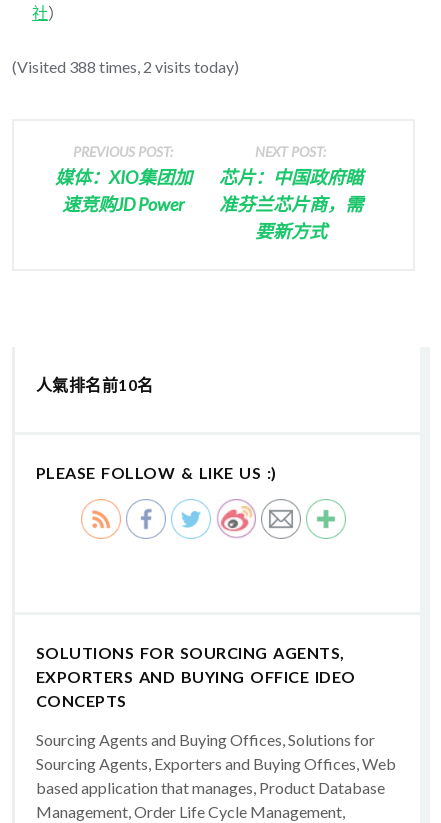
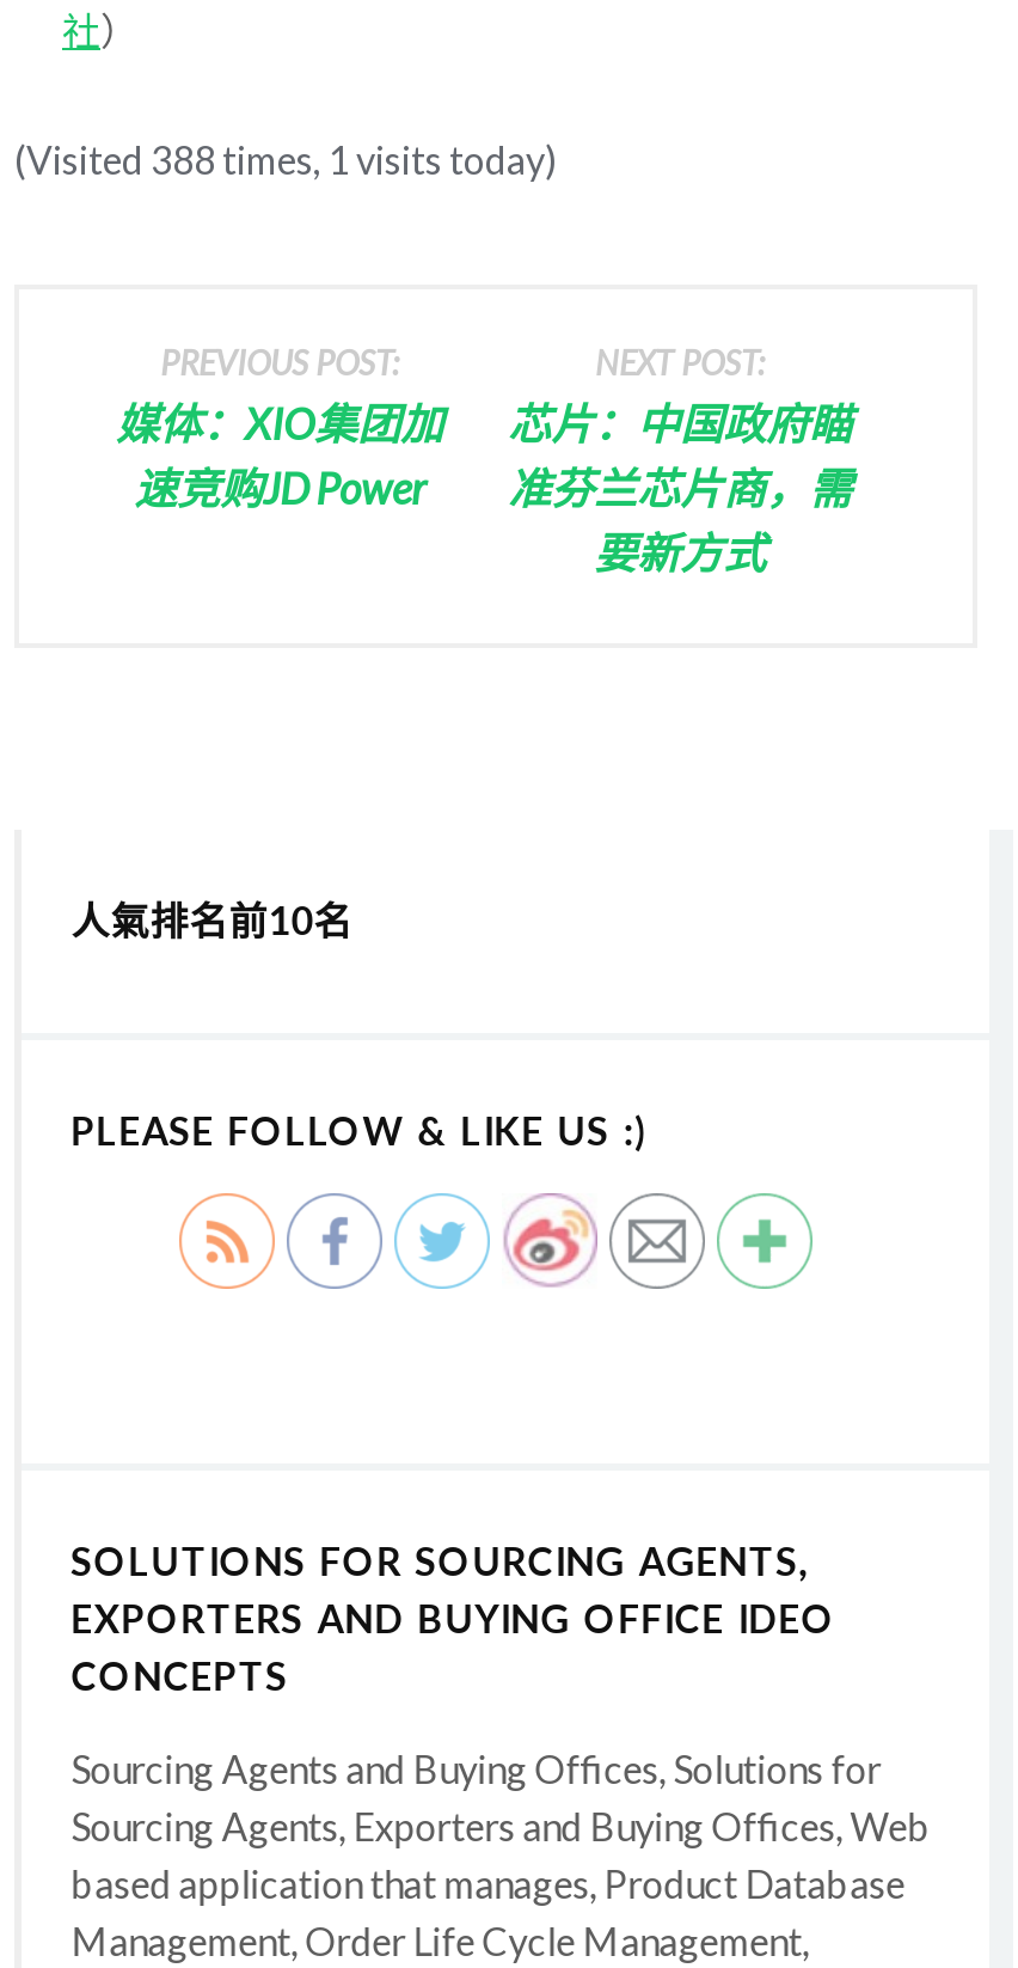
- (Visited 388 times, 2 visits today)
+ (Visited 388 times, 1 visits today)
